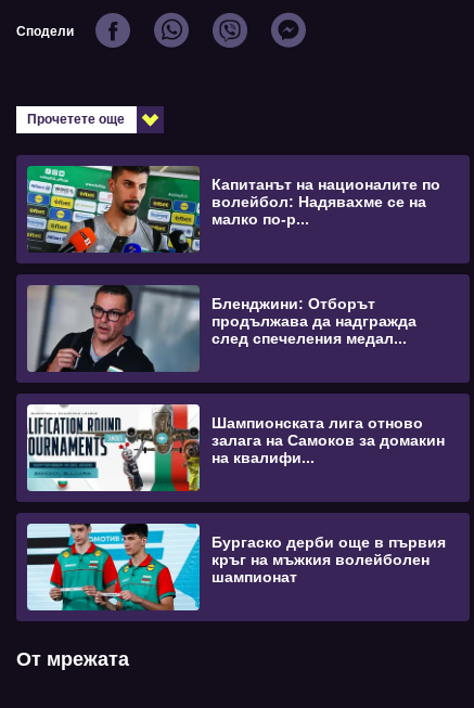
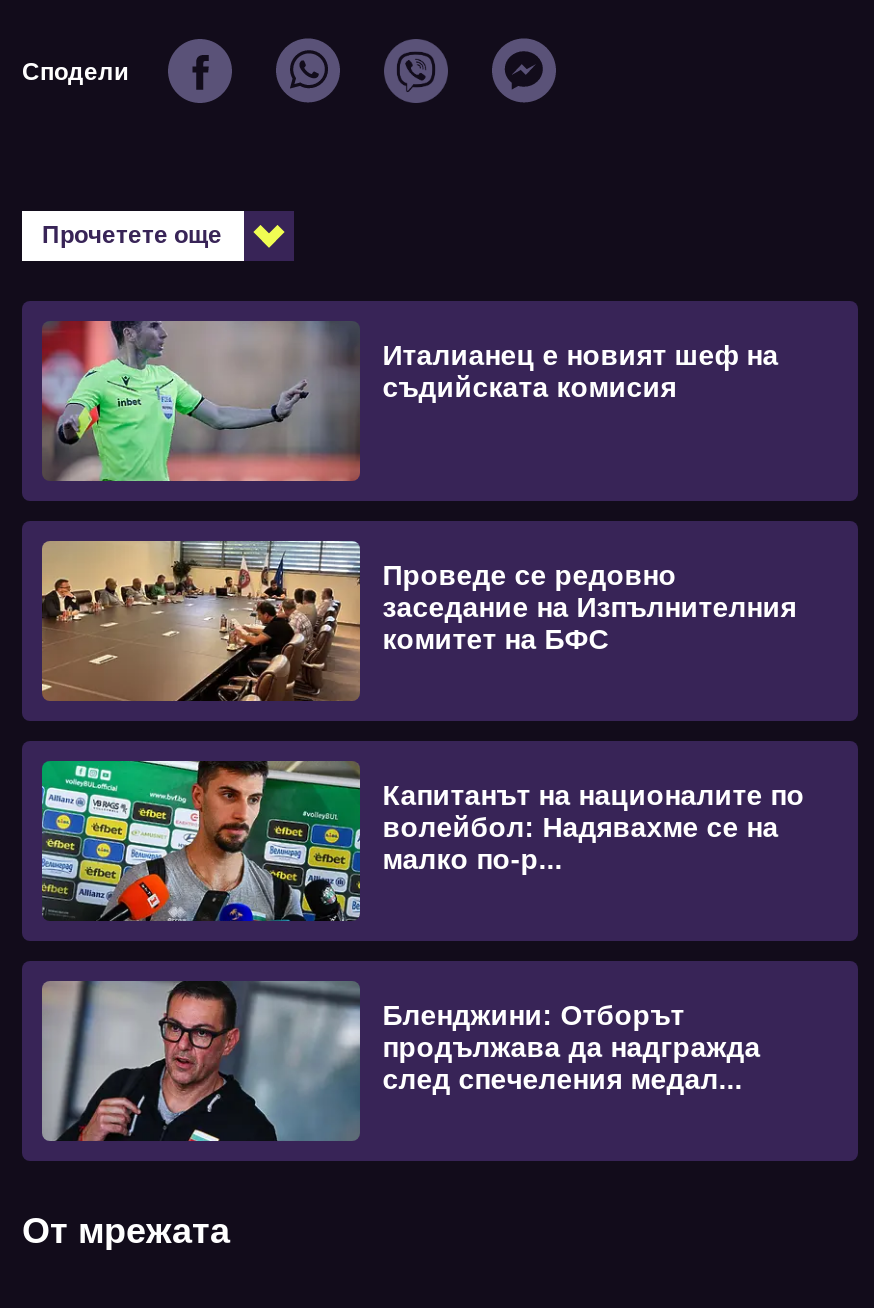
+ [image]
+ Италианец е новият шеф на
+ съдийската комисия

+ [image]
+ Проведе се редовно
+ заседание на Изпълнителния
+ комитет на БФС

moved down: [image] | Капитанът на националите по | волейбол: Надявахме се на | малко по-р... | Бленджини: Отборът | продължава да надгражда | след спечеления медал...

- [image]
- Шампионската лига отново
- залага на Самоков за домакин
- на квалифи...

- [image]
- Бургаско дерби още в първия
- кръг на мъжкия волейболен
- шампионат
